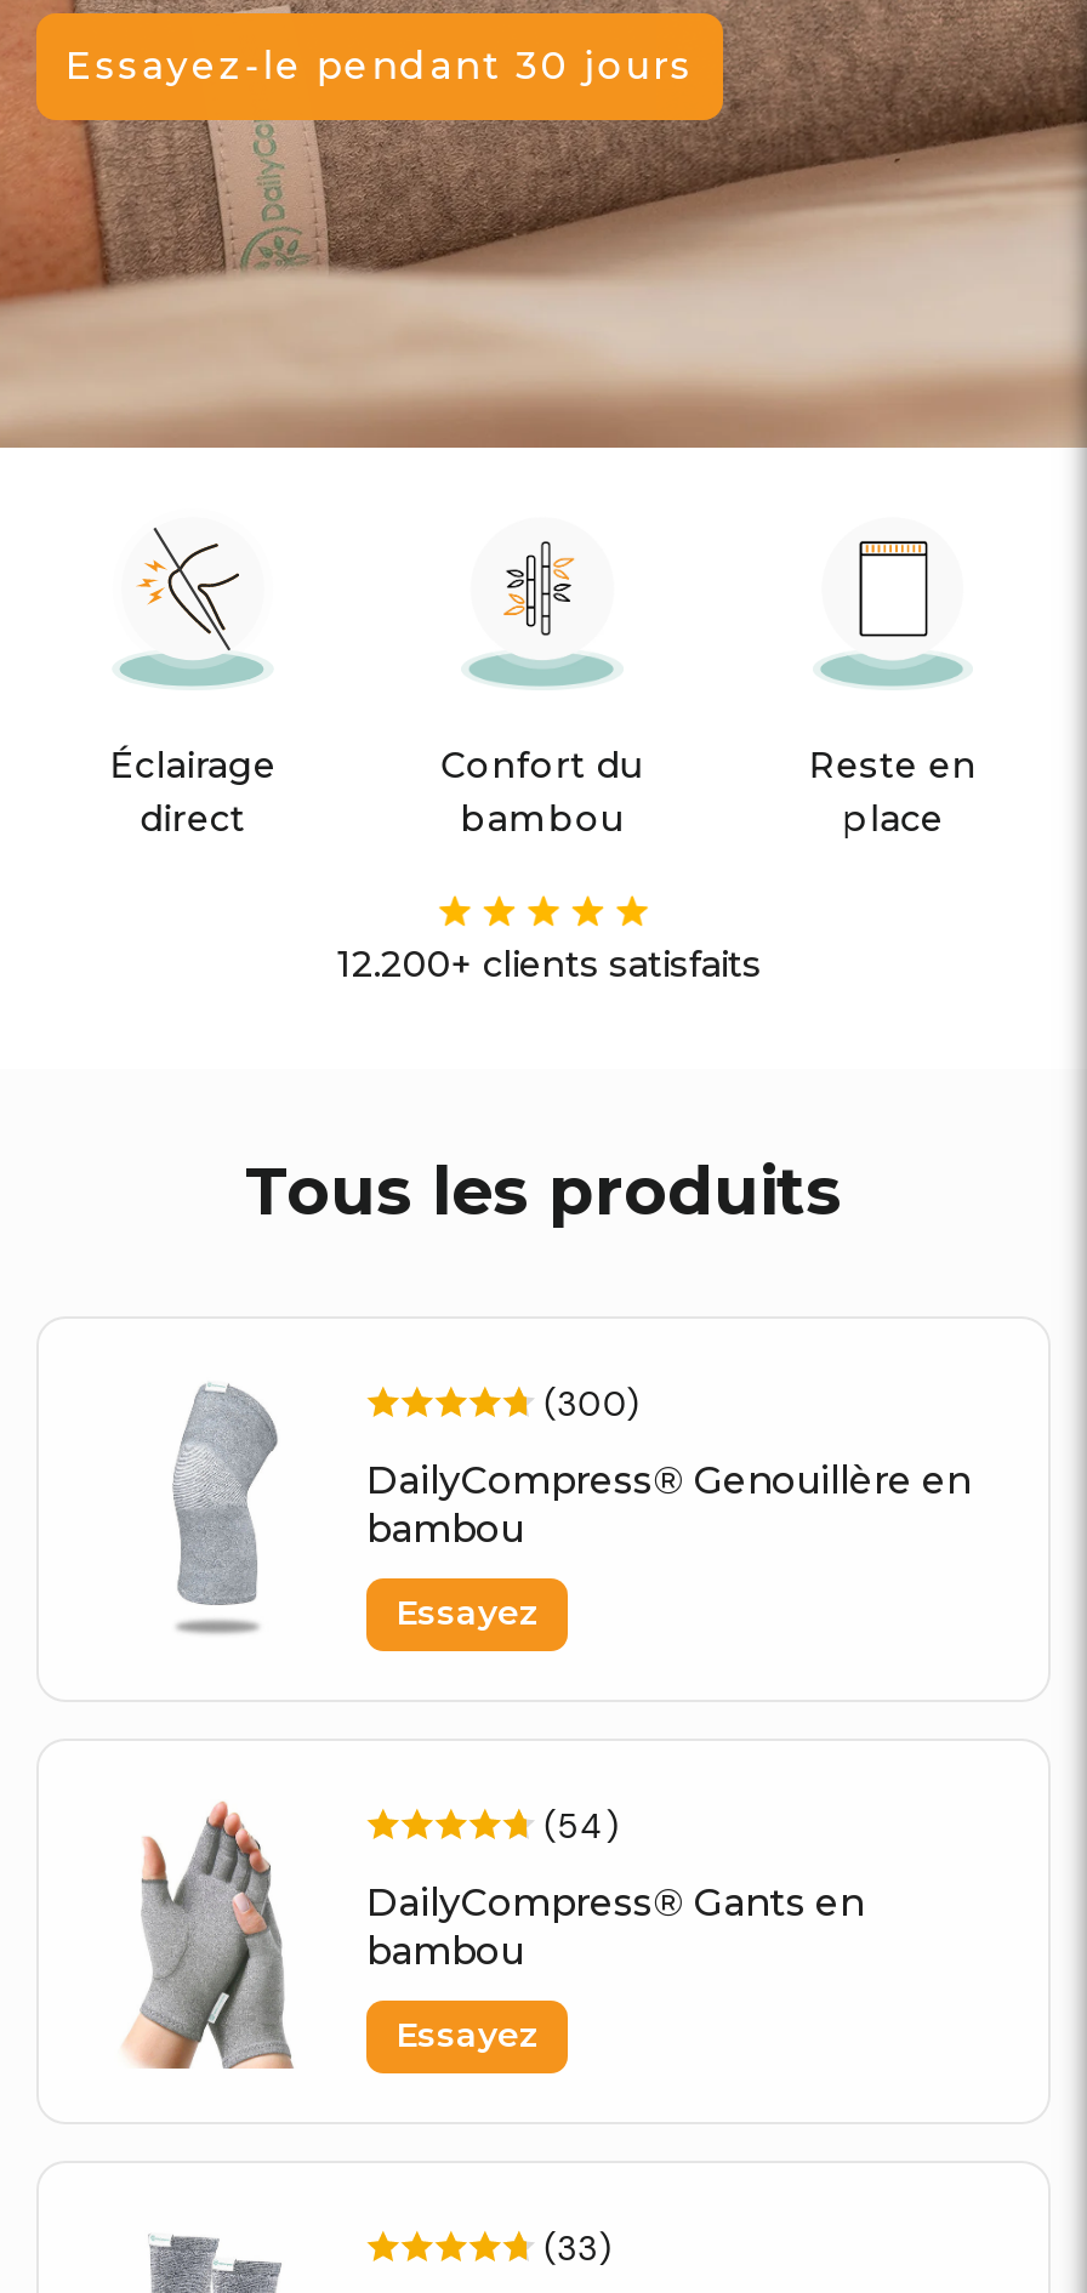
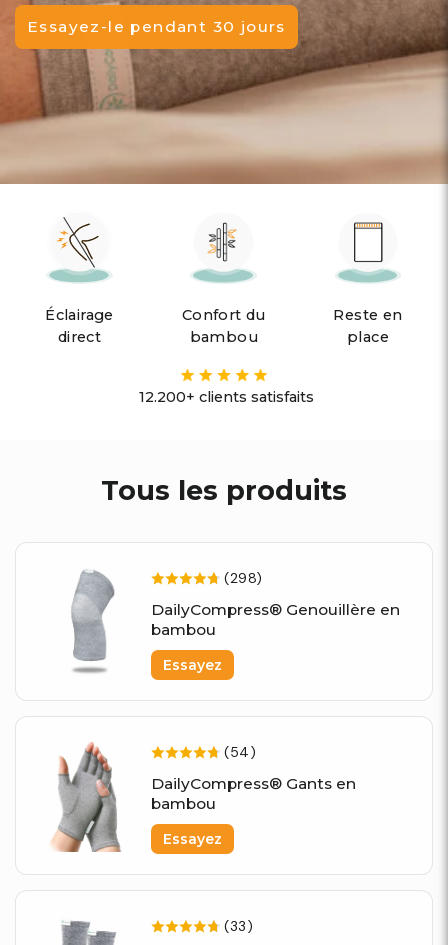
- (300)
+ (298)
